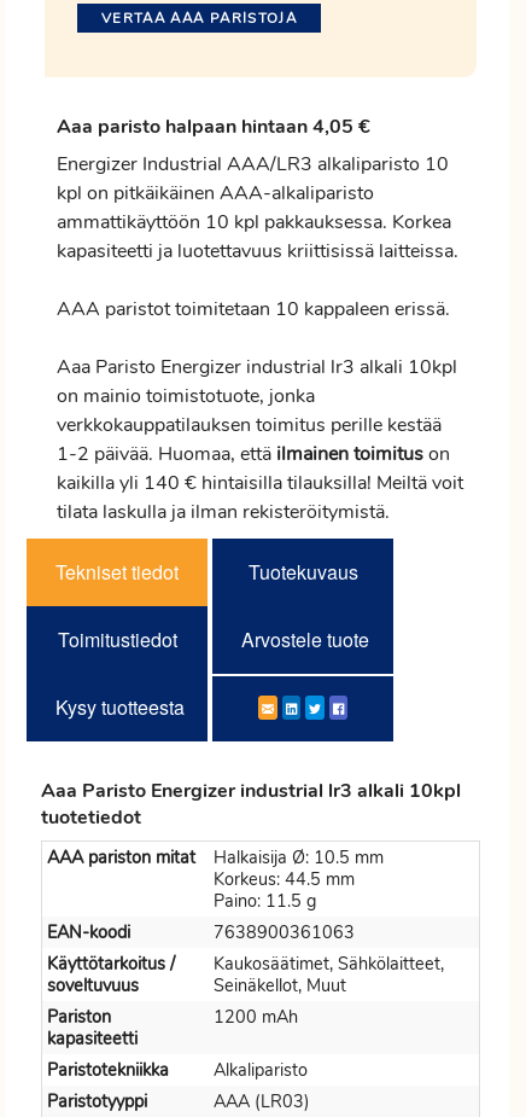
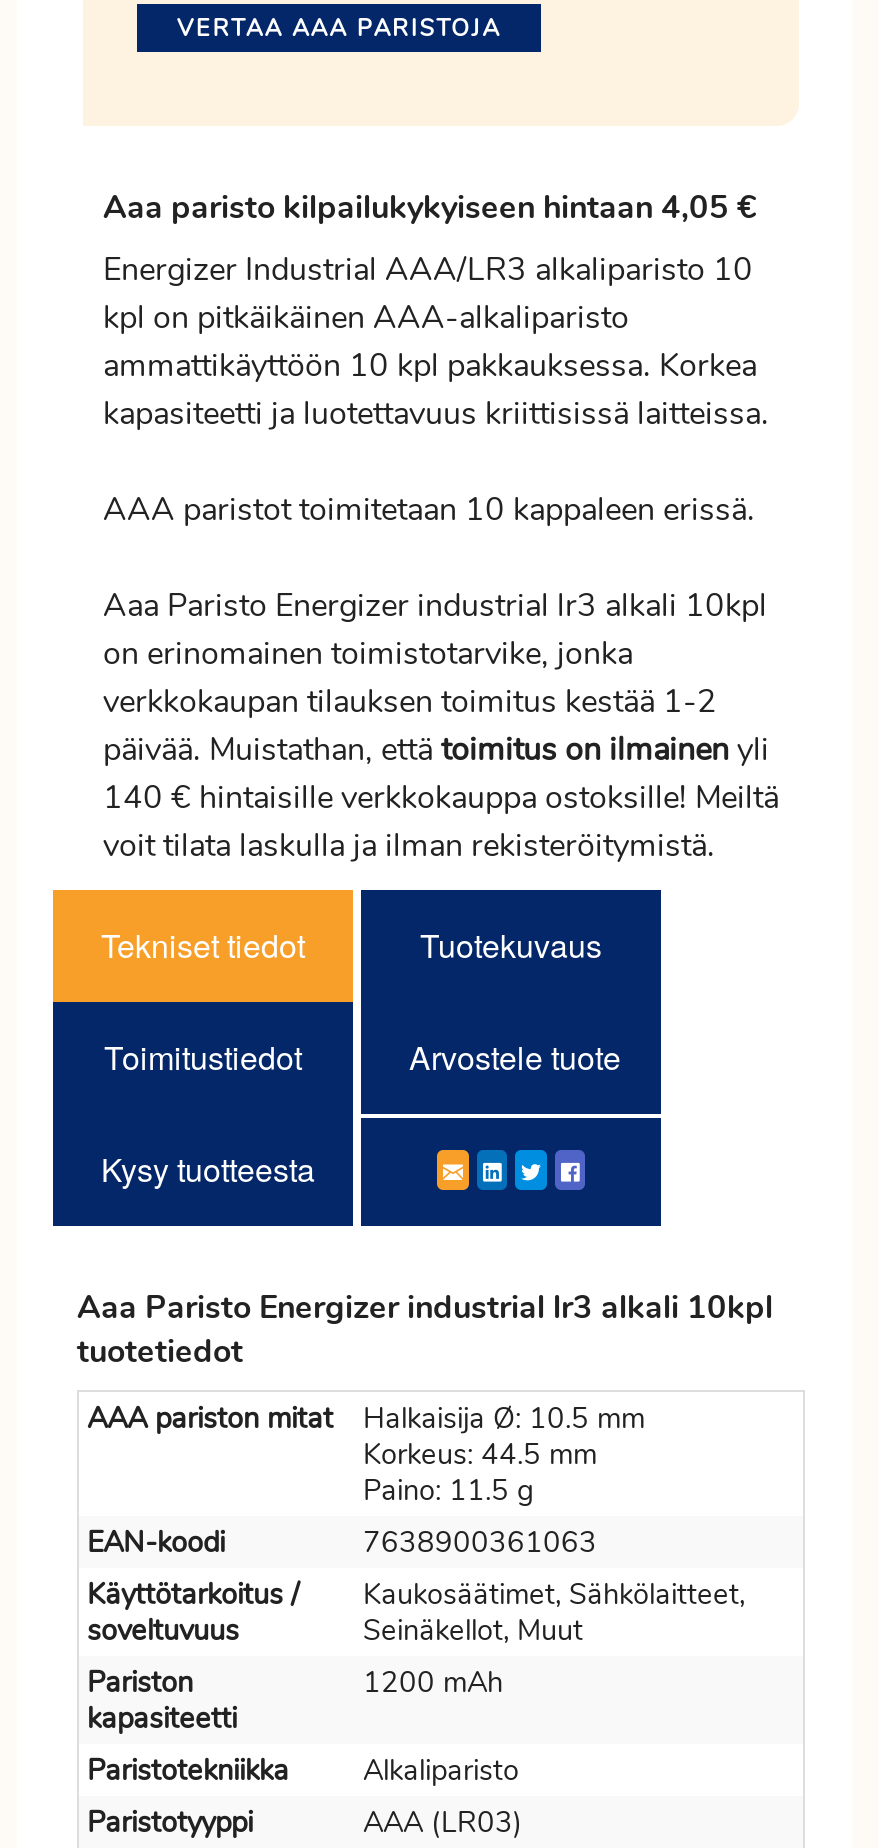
- Aaa paristo halpaan hintaan 4,05 €
+ Aaa paristo kilpailukykyiseen hintaan 4,05 €

- on mainio toimistotuote, jonka
- verkkokauppatilauksen toimitus perille kestää
- 1-2 päivää. Huomaa, että ilmainen toimitus on
- kaikilla yli 140 € hintaisilla tilauksilla! Meiltä voit
- tilata laskulla ja ilman rekisteröitymistä.
+ on erinomainen toimistotarvike, jonka
+ verkkokaupan tilauksen toimitus kestää 1-2
+ päivää. Muistathan, että toimitus on ilmainen yli
+ 140 € hintaisille verkkokauppa ostoksille! Meiltä
+ voit tilata laskulla ja ilman rekisteröitymistä.
